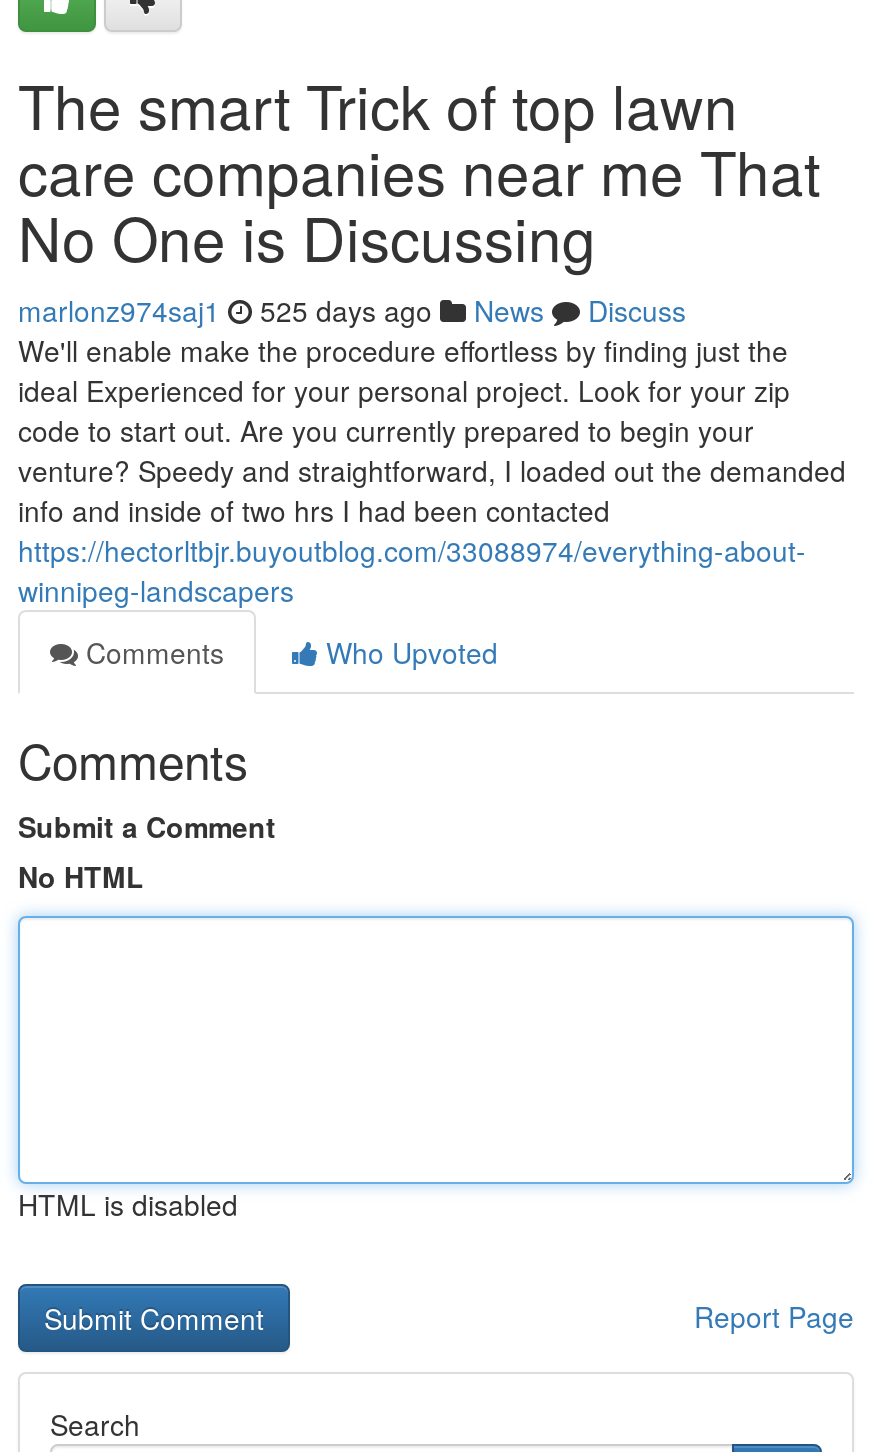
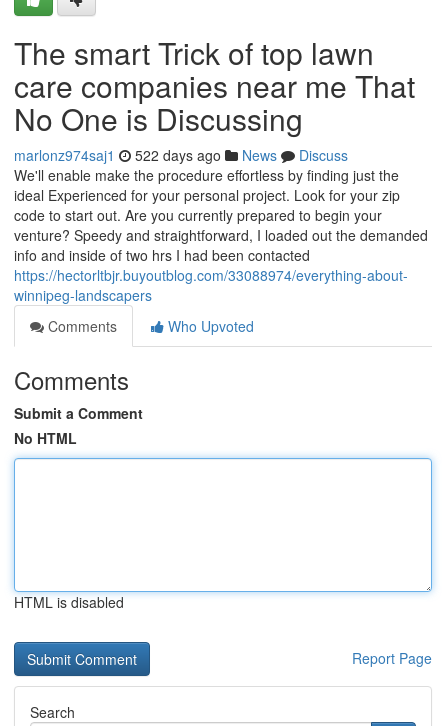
- marlonz974saj1 525 days ago News Discuss
+ marlonz974saj1 522 days ago News Discuss
